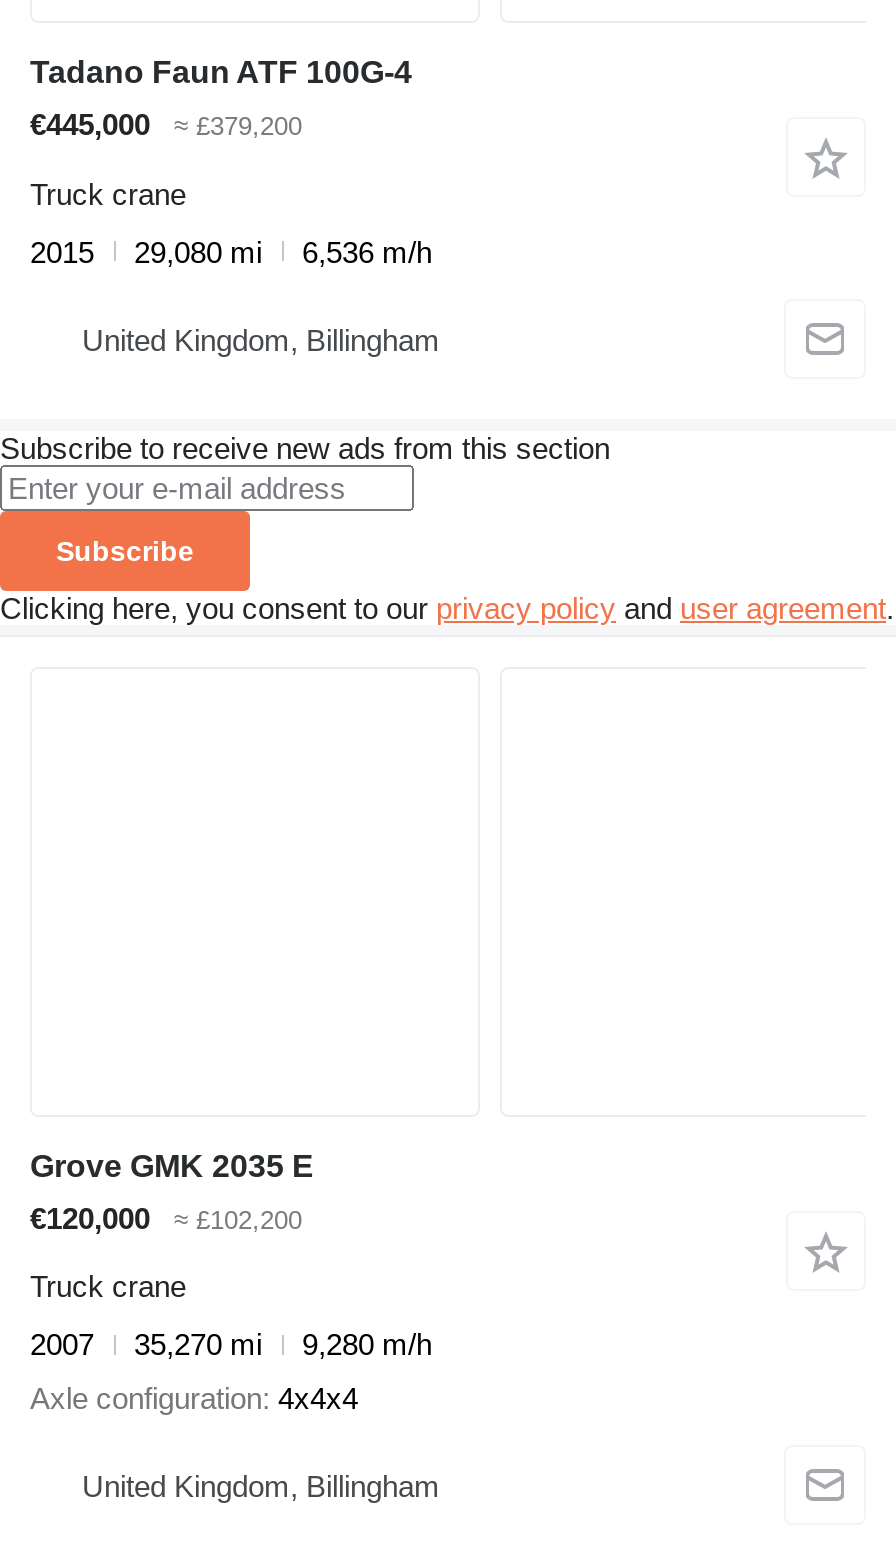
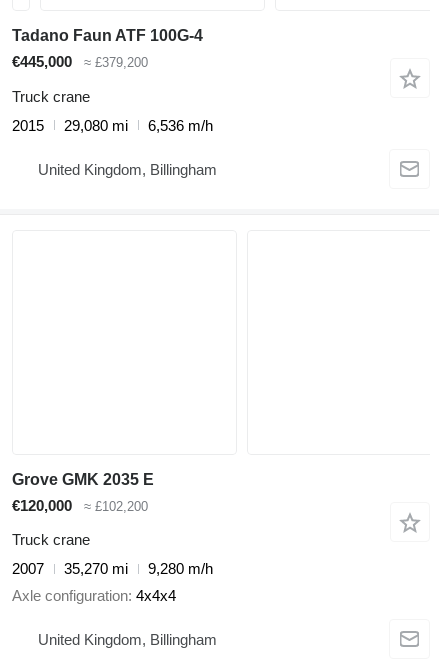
- Subscribe to receive new ads from this section
- Subscribe
- Clicking here, you consent to our privacy policy and user agreement.
